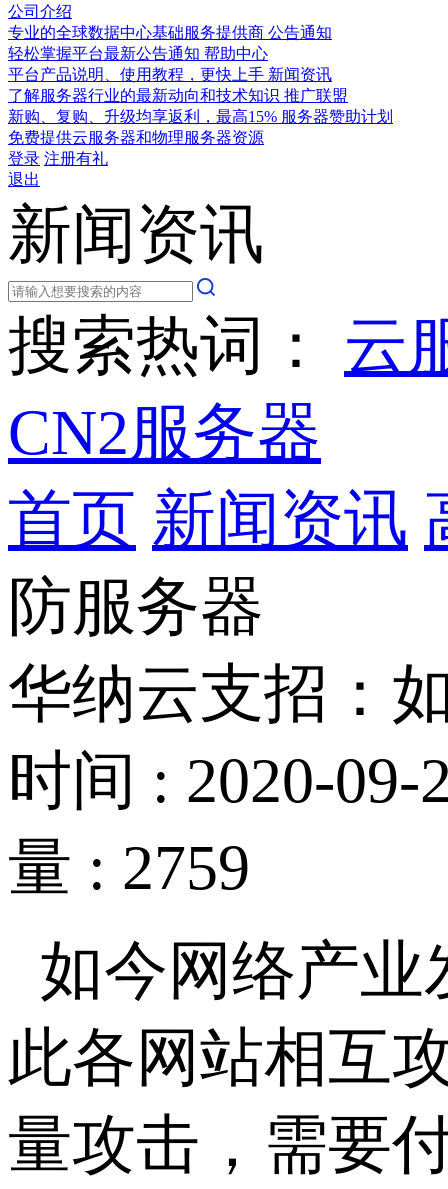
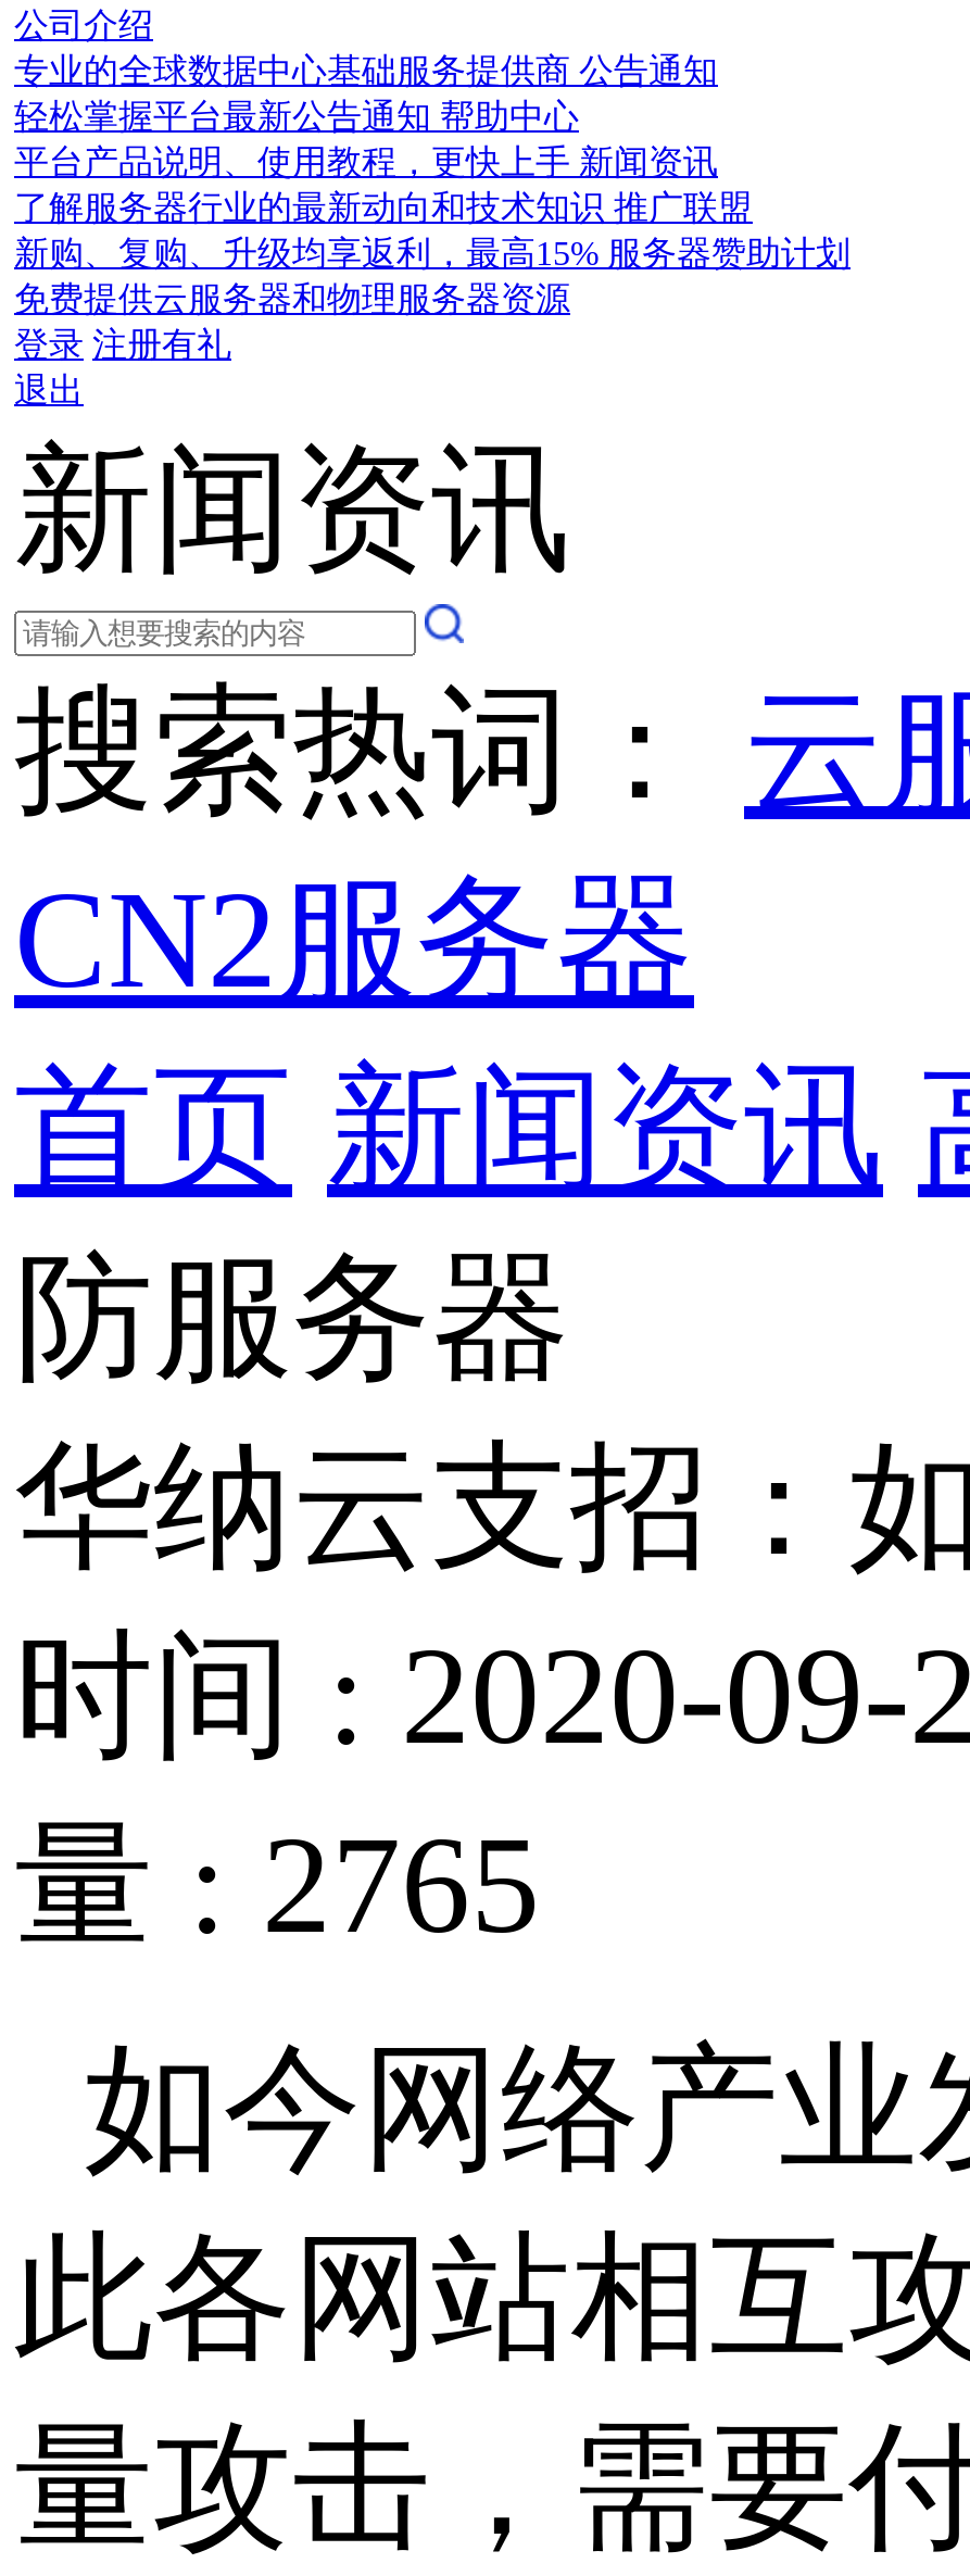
- 量 : 2759
+ 量 : 2765
